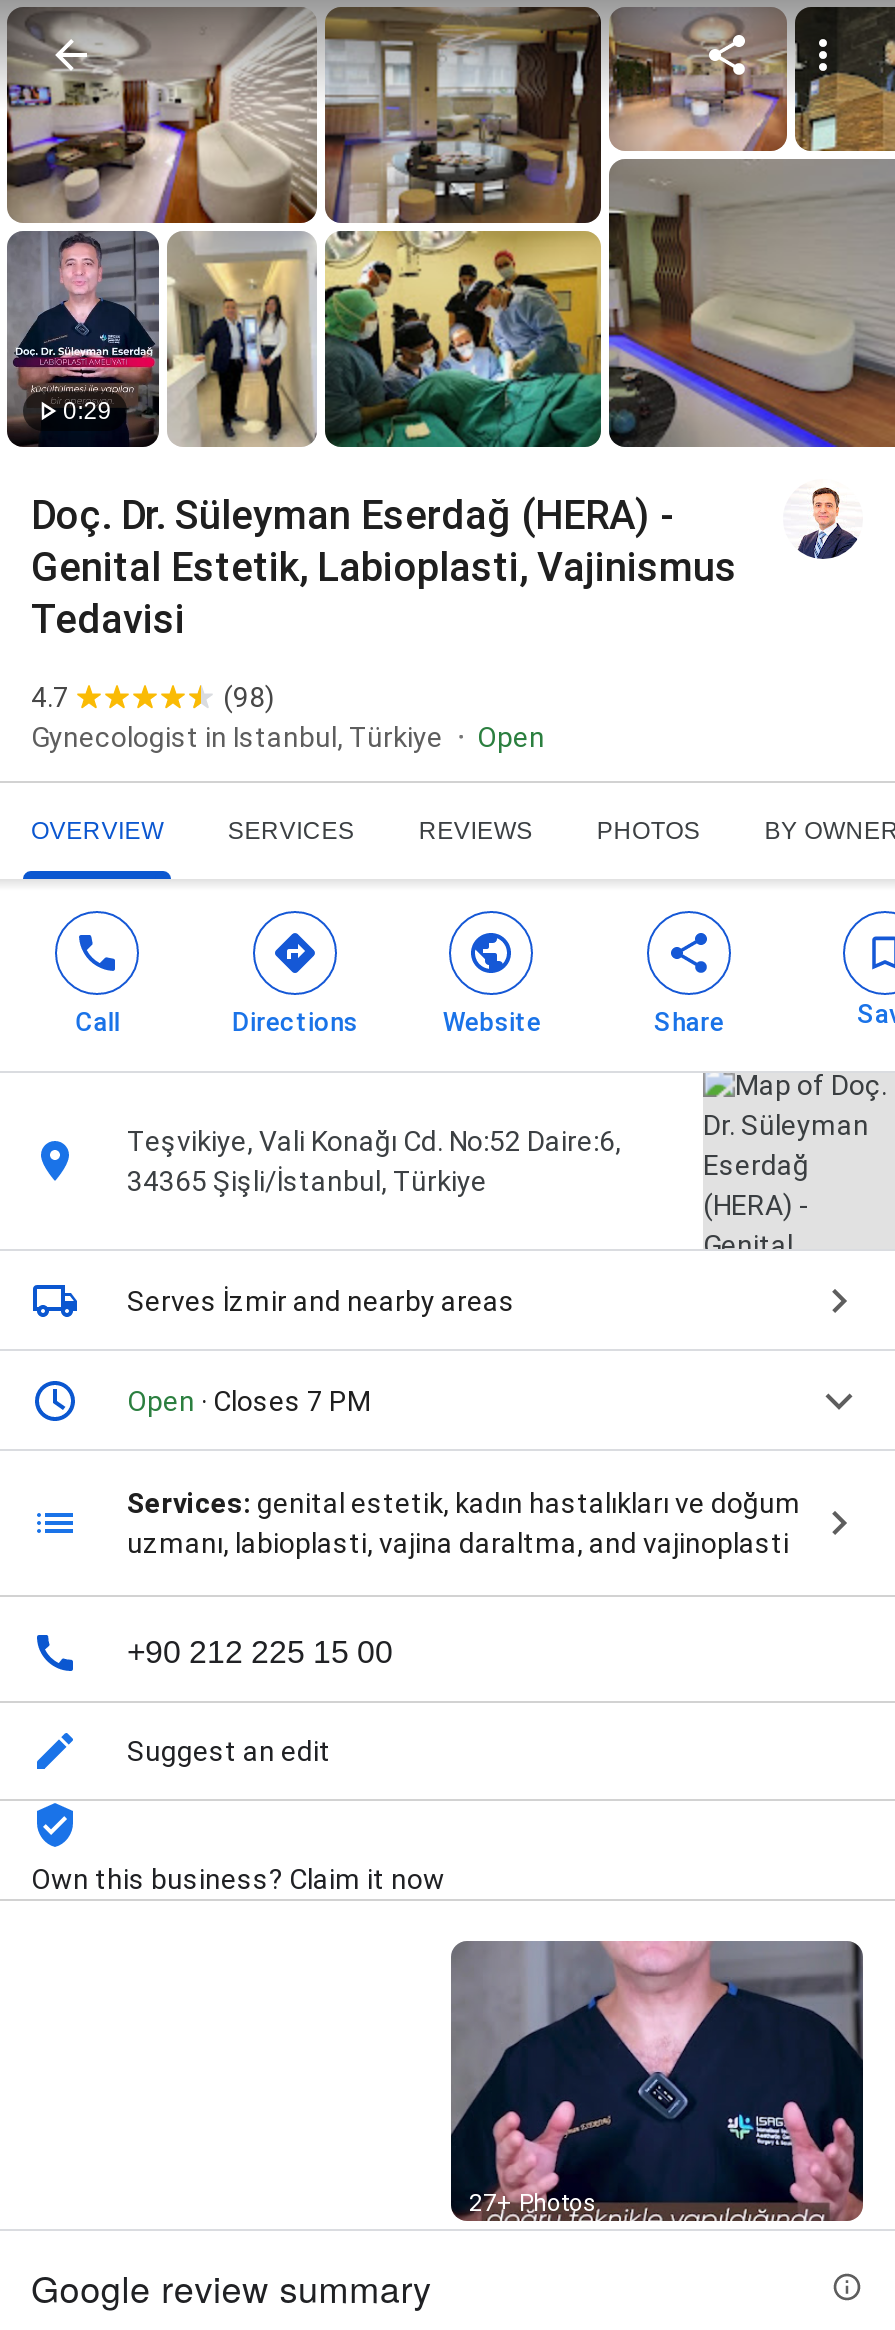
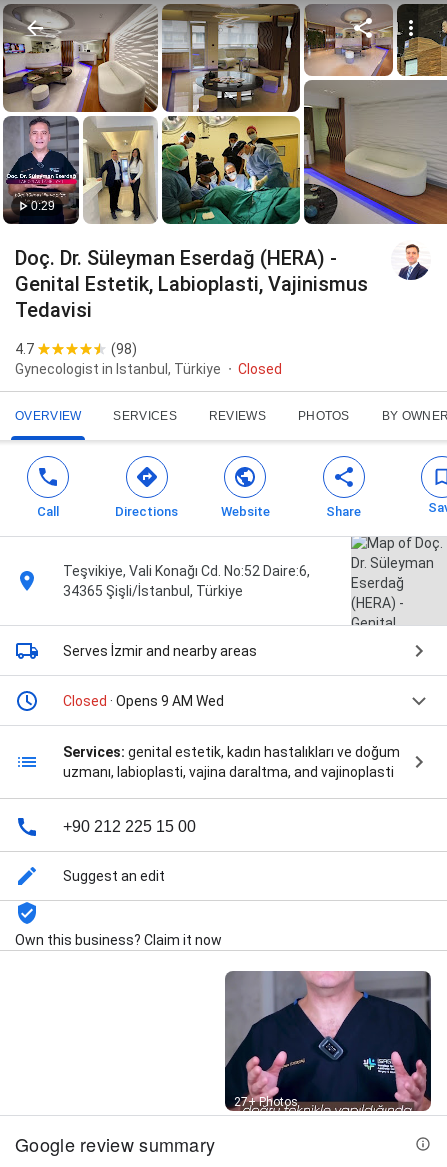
- Open
+ Closed

- Open · Closes 7 PM
+ Closed · Opens 9 AM Wed
